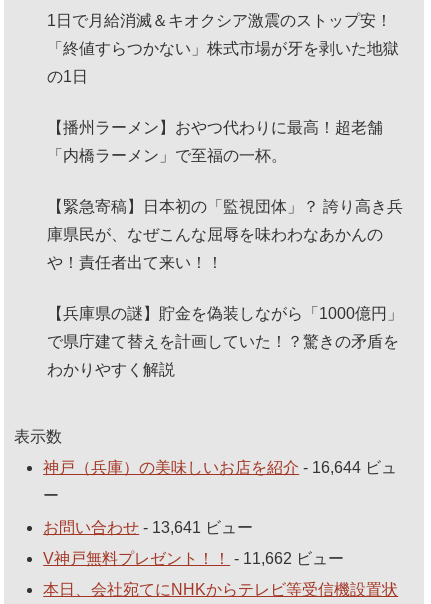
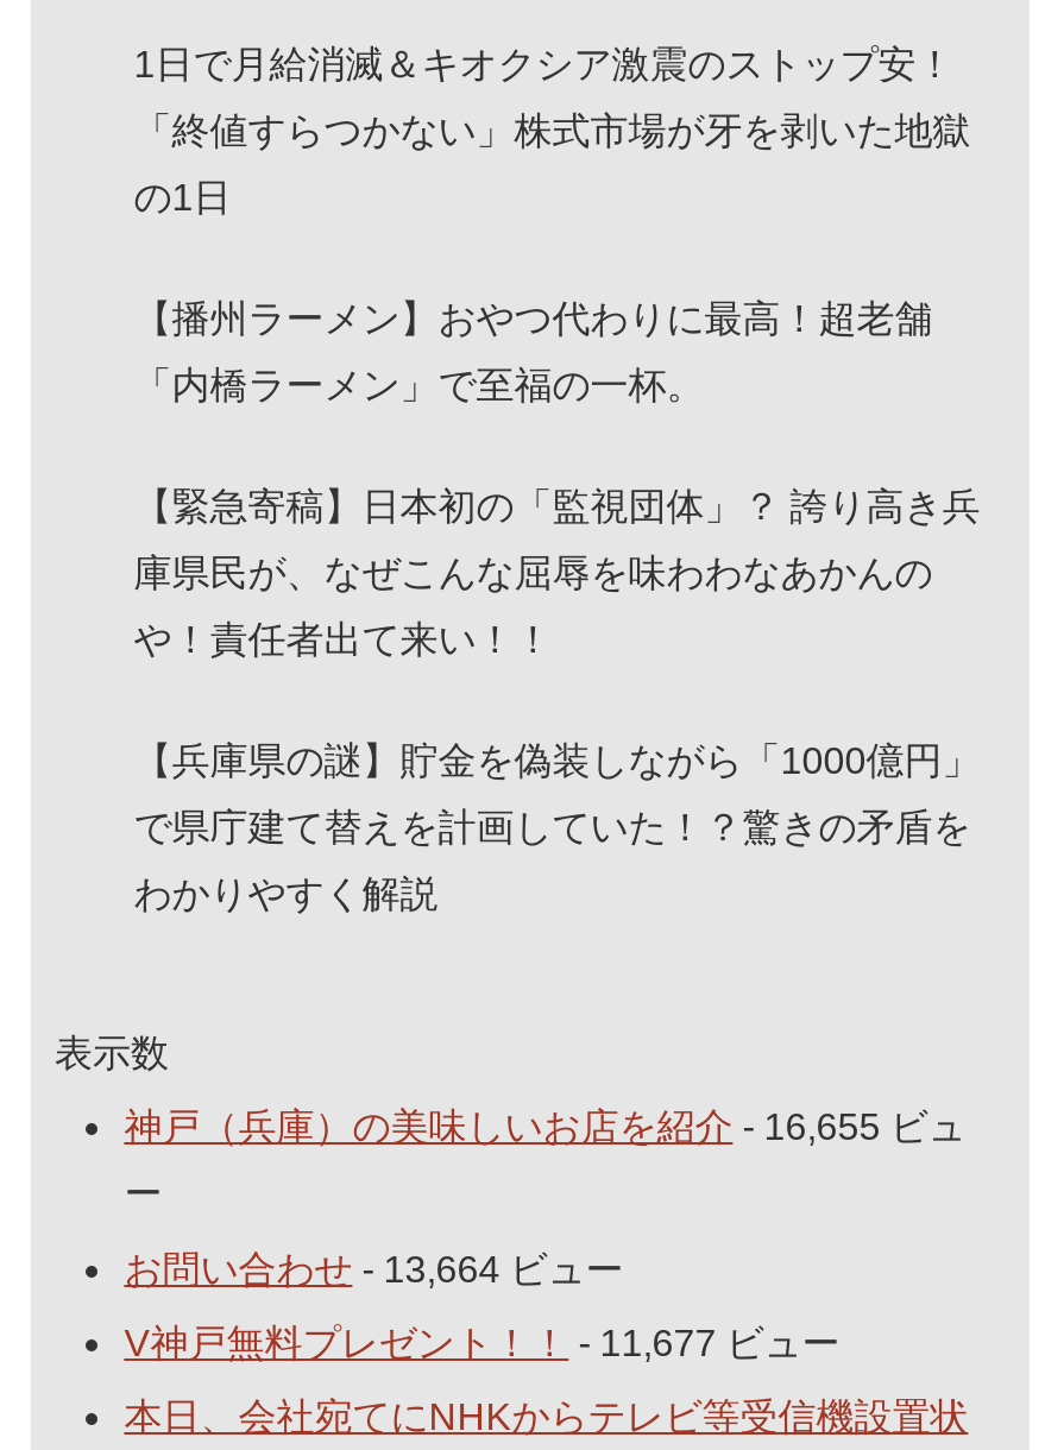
- 神戸（兵庫）の美味しいお店を紹介- 16,644 ビュ
+ 神戸（兵庫）の美味しいお店を紹介- 16,655 ビュ

- お問い合わせ- 13,641 ビュー
+ お問い合わせ- 13,664 ビュー

- V神戸無料プレゼント！！- 11,662 ビュー
+ V神戸無料プレゼント！！- 11,677 ビュー
